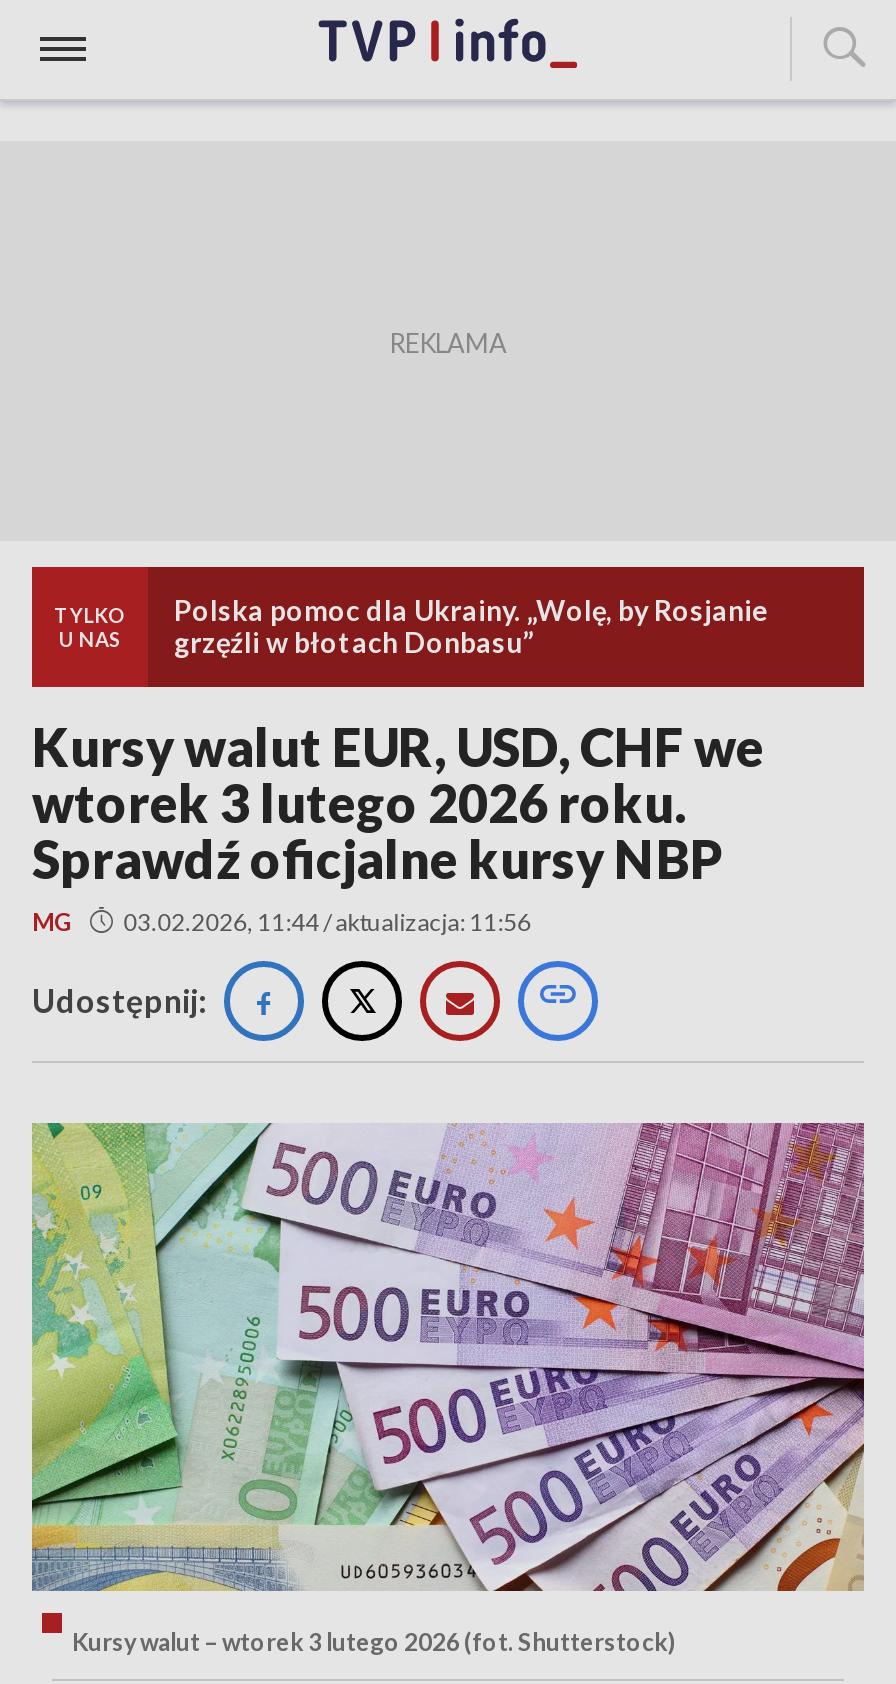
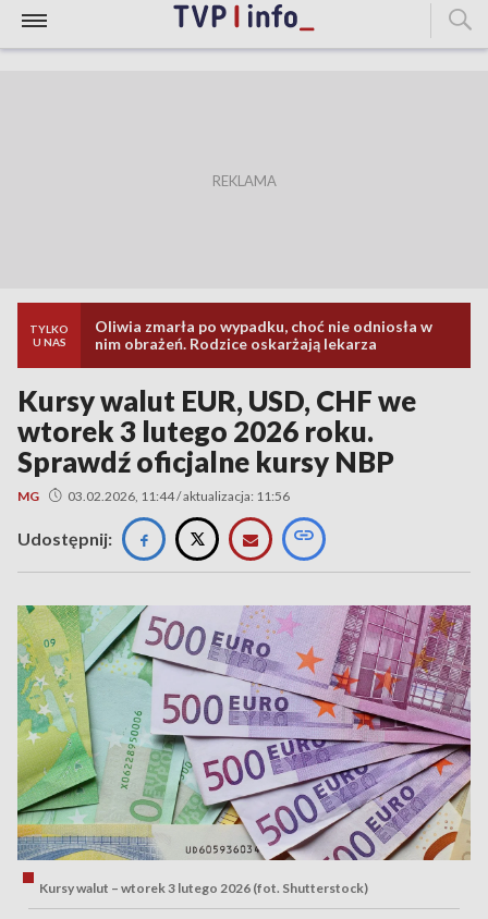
- Polska pomoc dla Ukrainy. „Wolę, by Rosjanie
- grzęźli w błotach Donbasu”
+ Oliwia zmarła po wypadku, choć nie odniosła w
+ nim obrażeń. Rodzice oskarżają lekarza
